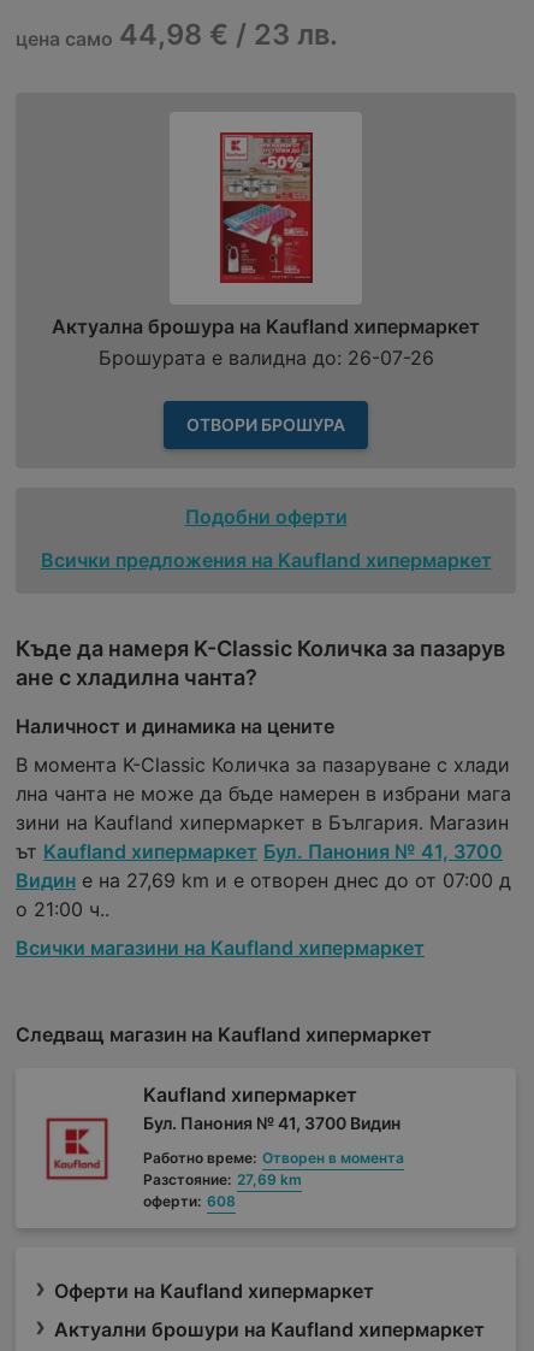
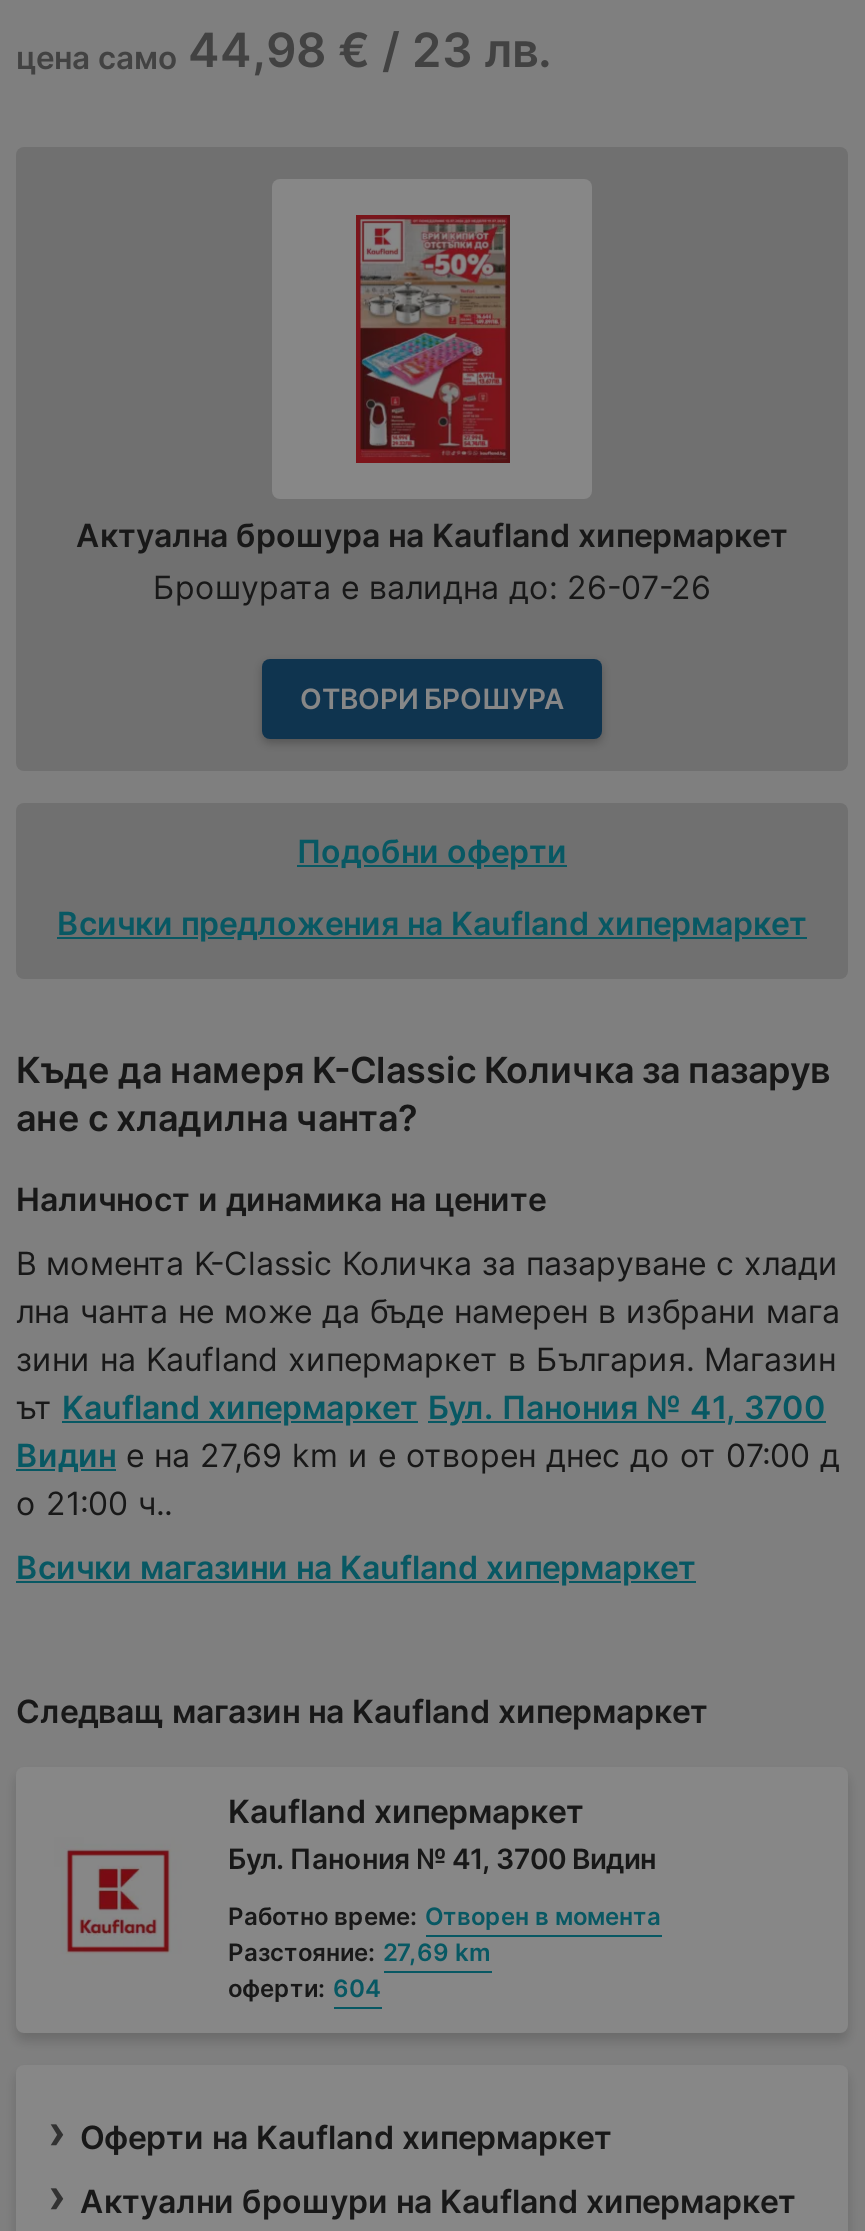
- оферти: 608
+ оферти: 604
